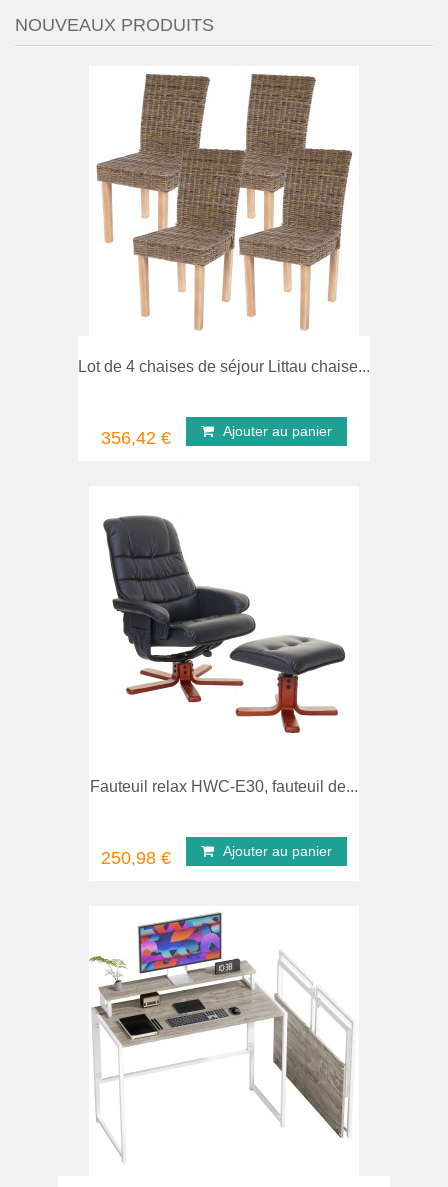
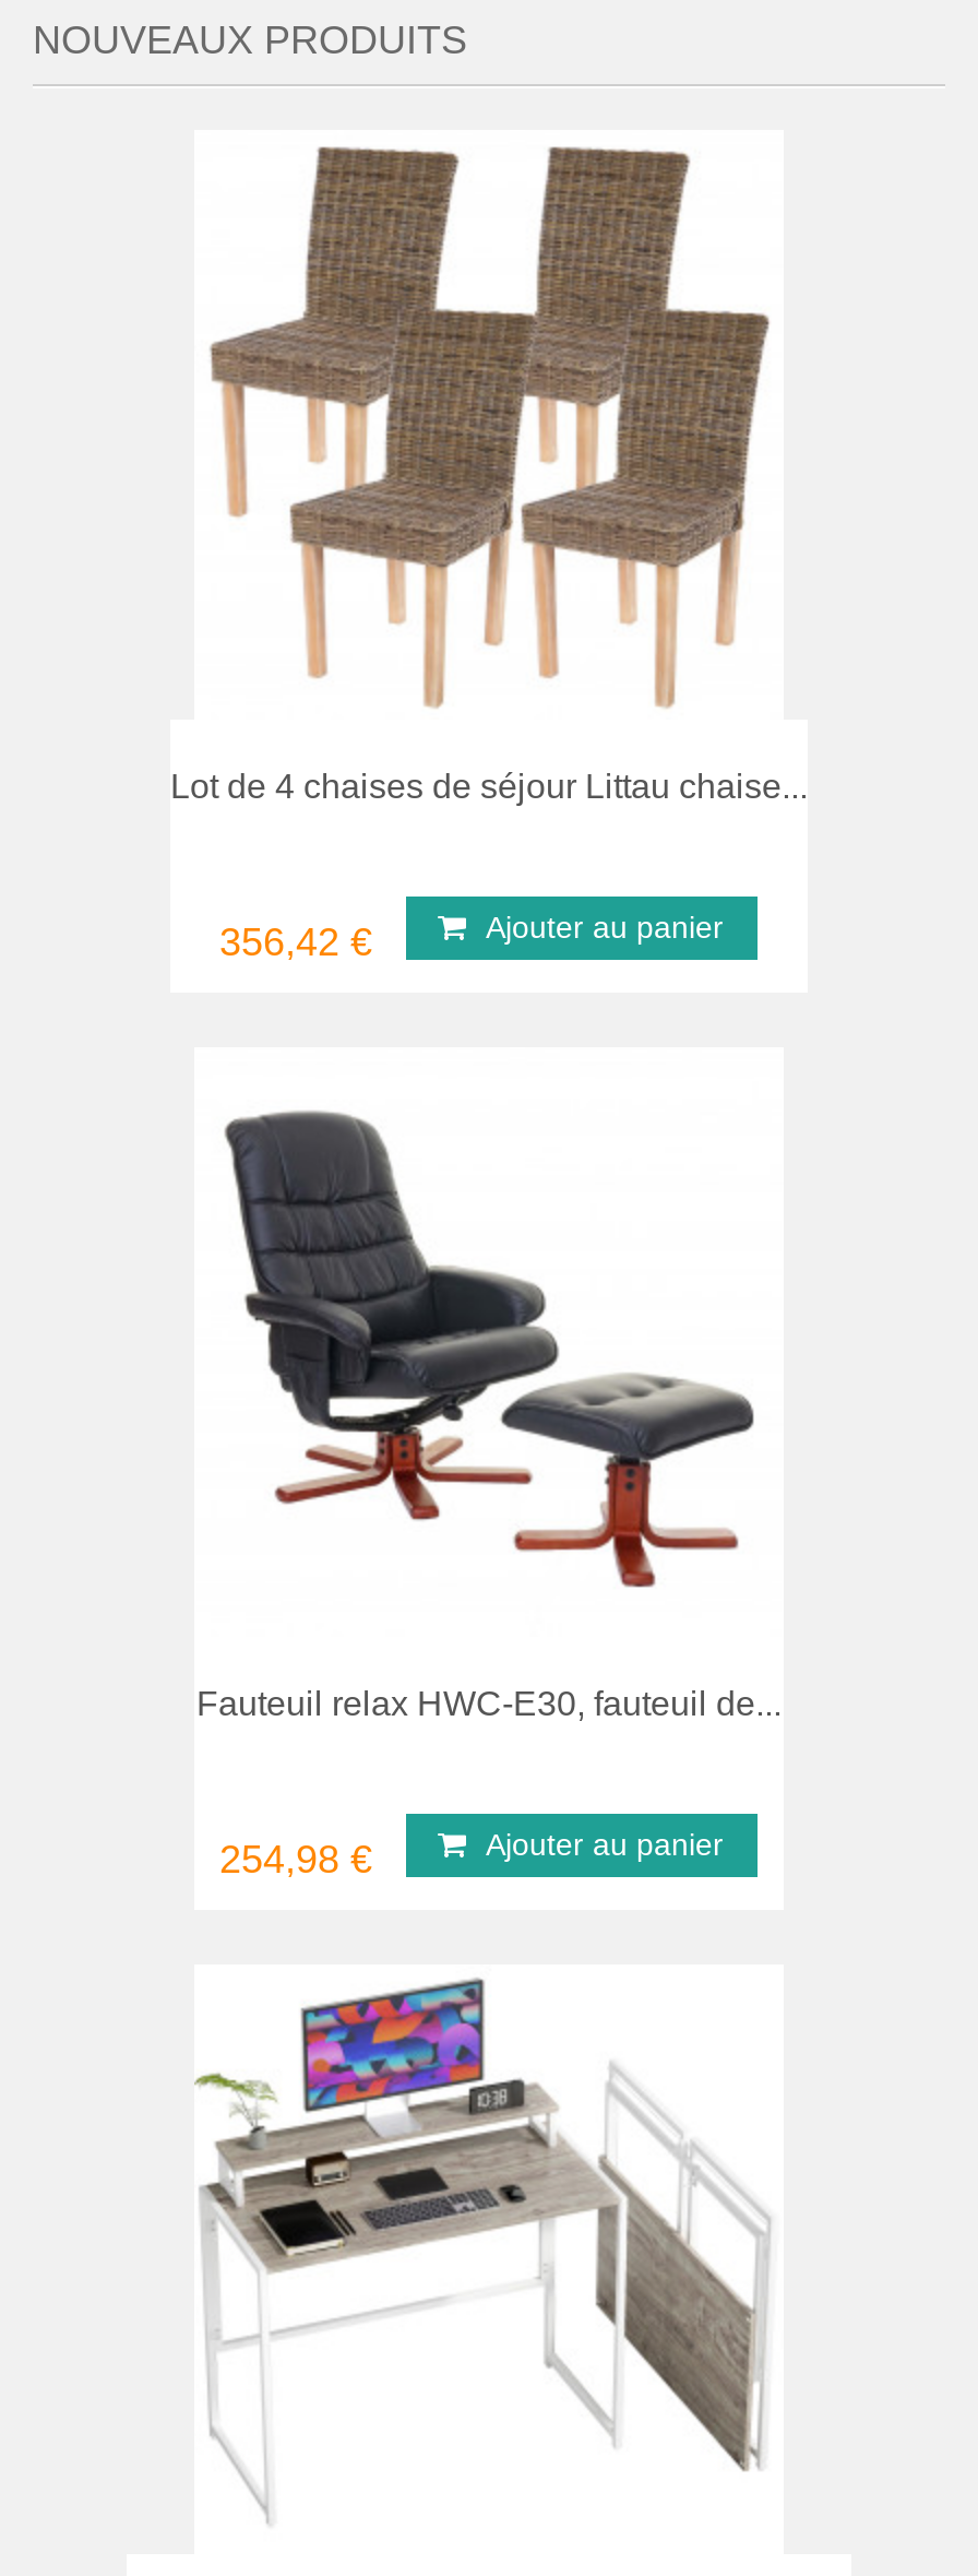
- 250,98 €
+ 254,98 €
